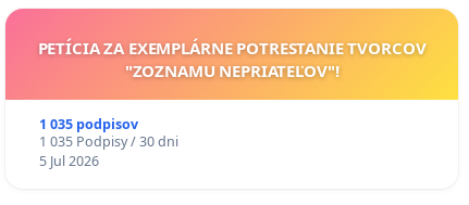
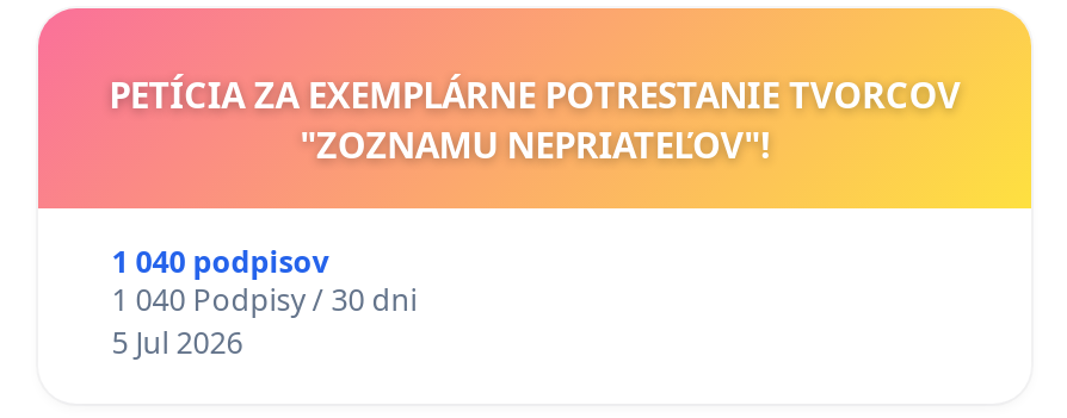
- 1 035 podpisov
+ 1 040 podpisov

- 1 035 Podpisy / 30 dni
+ 1 040 Podpisy / 30 dni
